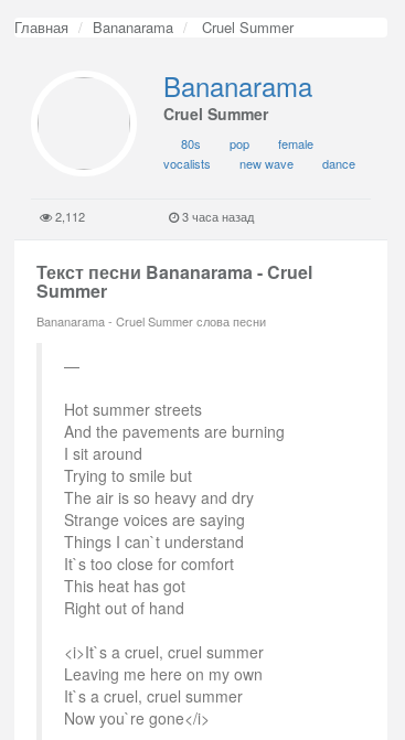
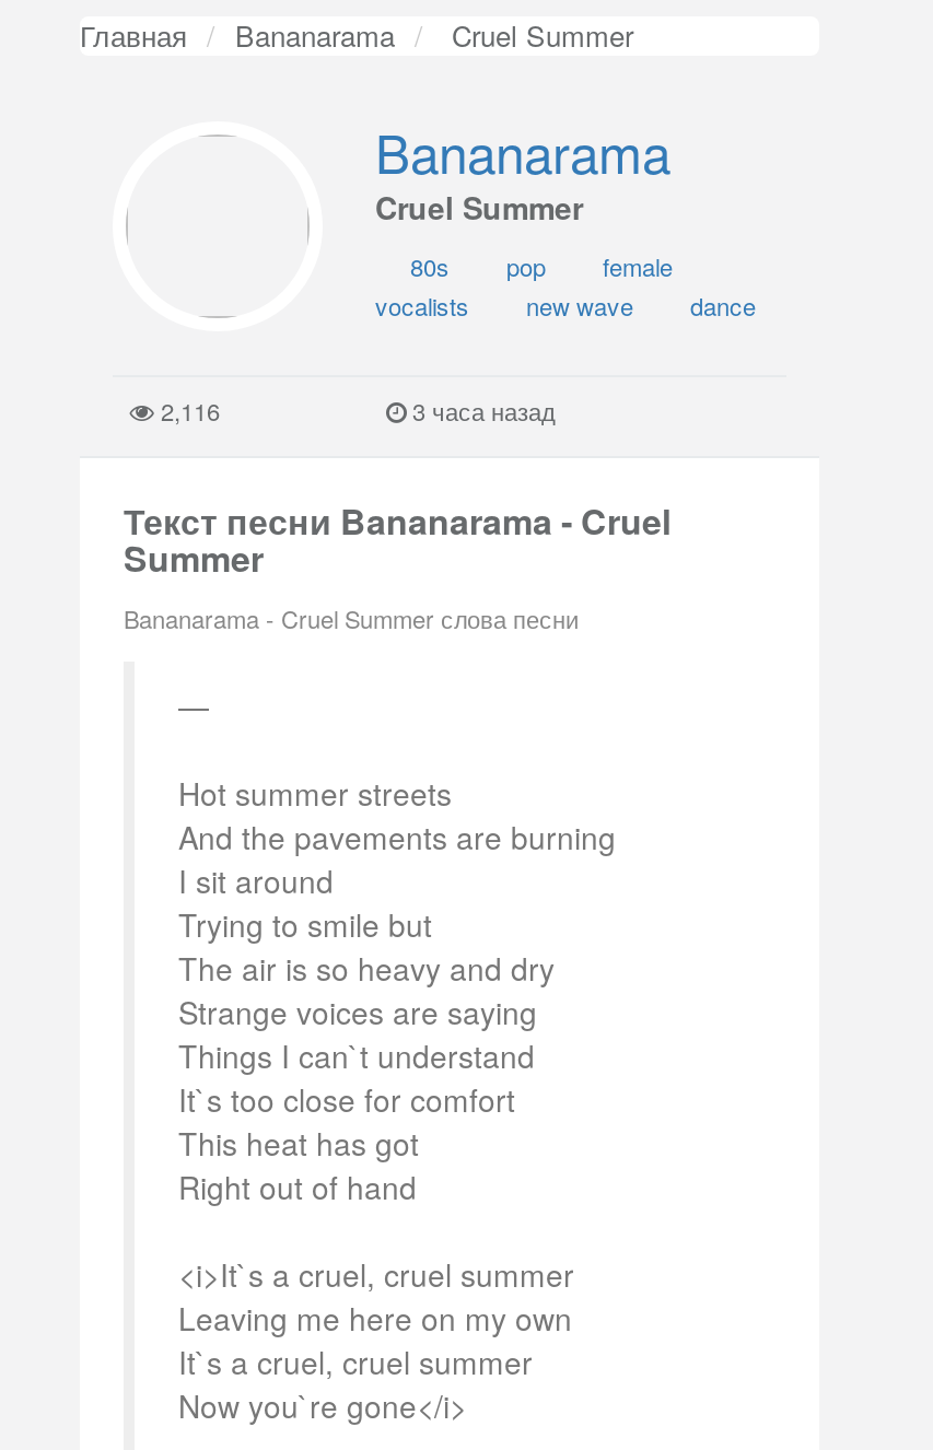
- 2,112
+ 2,116
